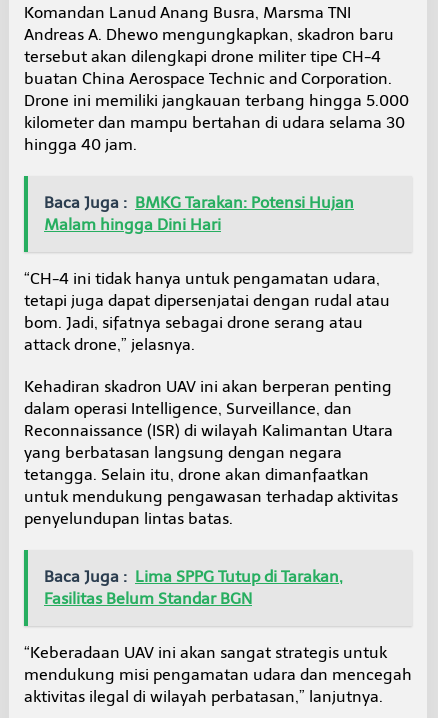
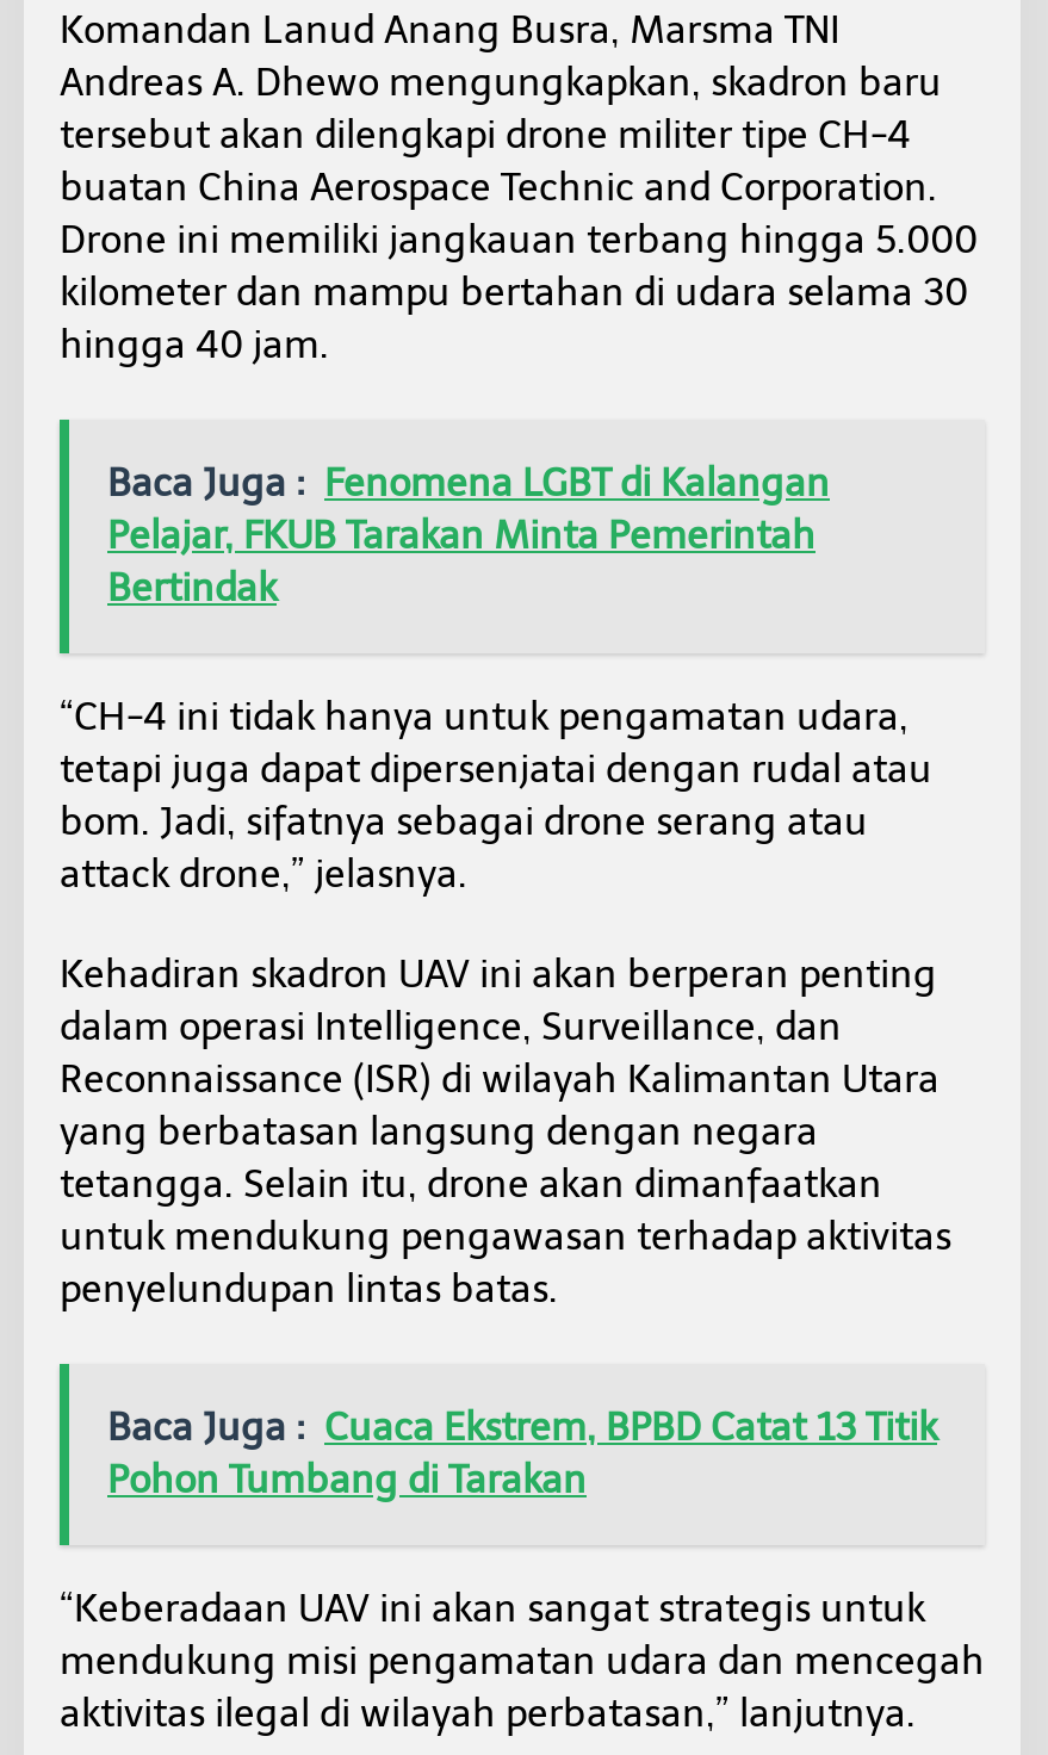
- Baca Juga : BMKG Tarakan: Potensi Hujan
- Malam hingga Dini Hari
+ Baca Juga : Fenomena LGBT di Kalangan
+ Pelajar, FKUB Tarakan Minta Pemerintah
+ Bertindak

- Baca Juga : Lima SPPG Tutup di Tarakan,
- Fasilitas Belum Standar BGN
+ Baca Juga : Cuaca Ekstrem, BPBD Catat 13 Titik
+ Pohon Tumbang di Tarakan
